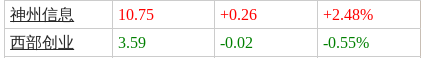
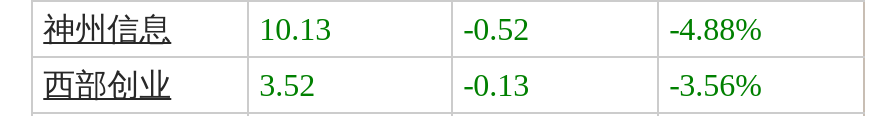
- 10.75
+ 10.13

- +0.26
+ -0.52

- +2.48%
+ -4.88%

- 3.59
+ 3.52

- -0.02
+ -0.13

- -0.55%
+ -3.56%
